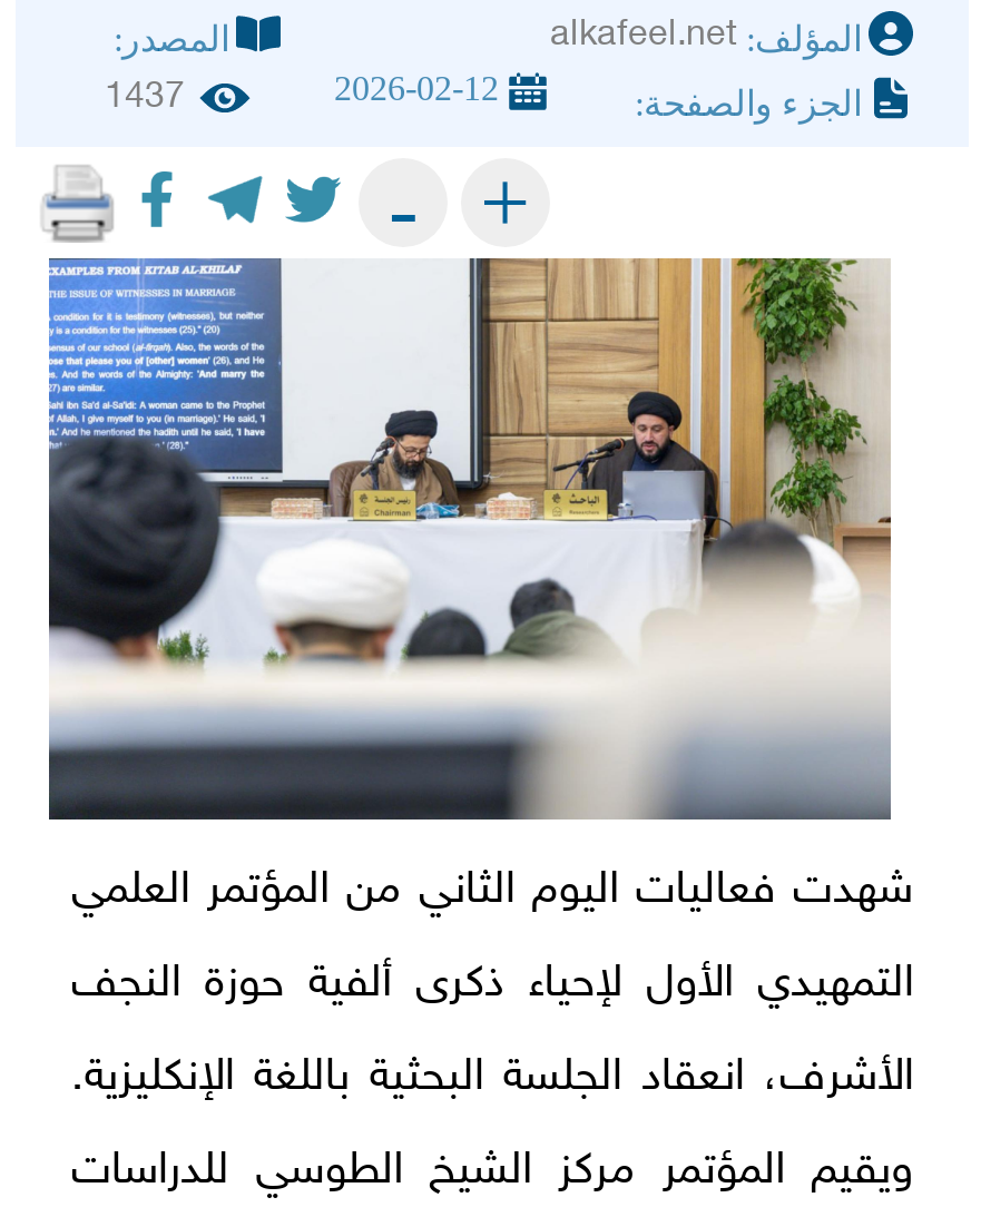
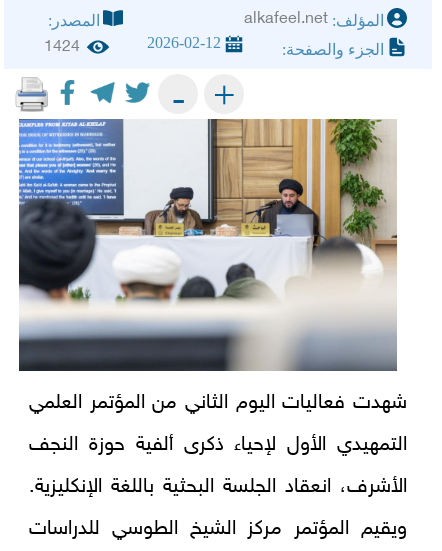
- 1437
+ 1424
